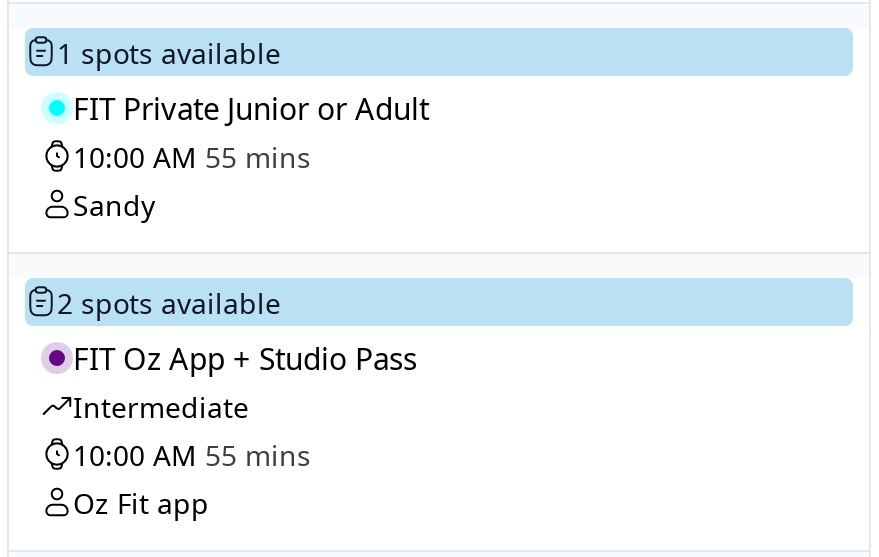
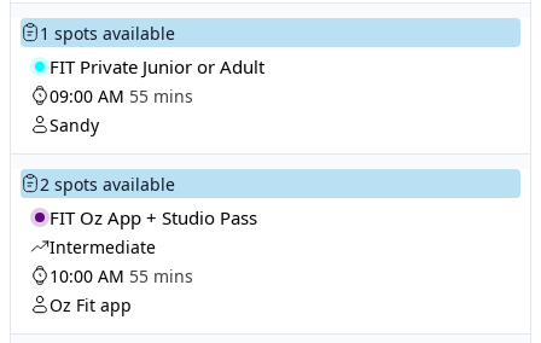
- 10:00 AM 55 mins
+ 09:00 AM 55 mins
